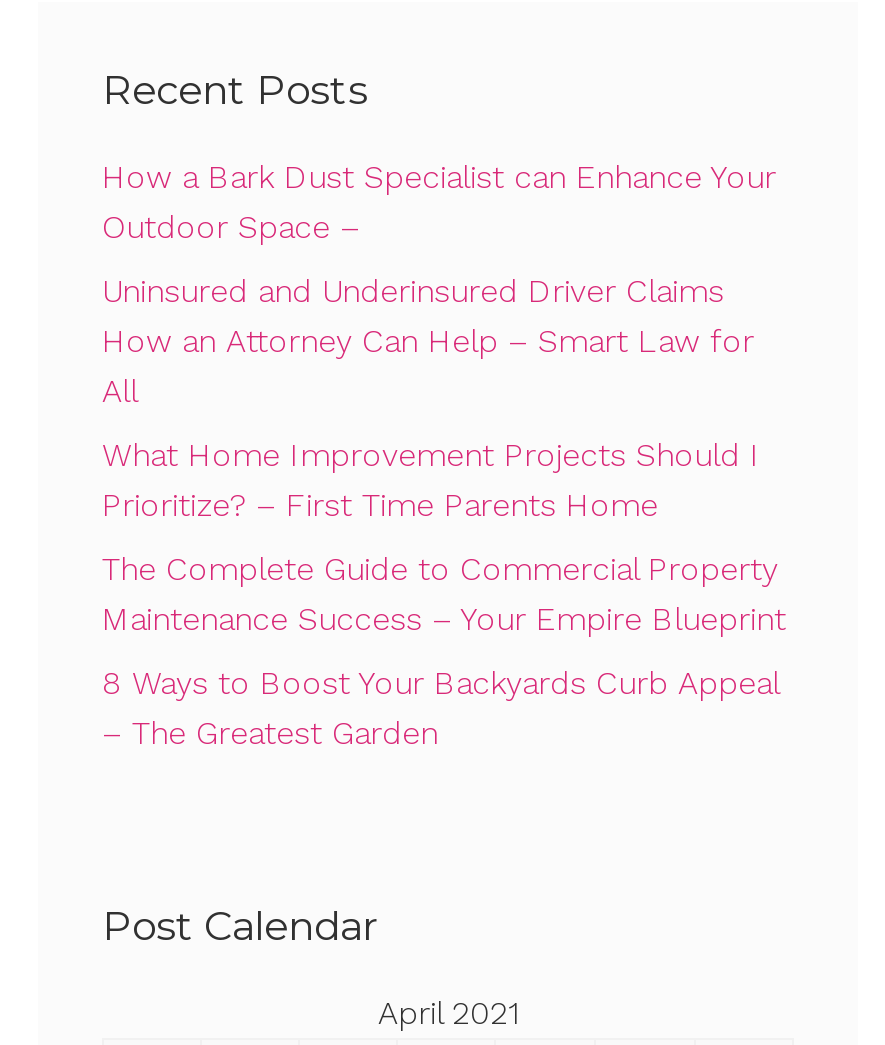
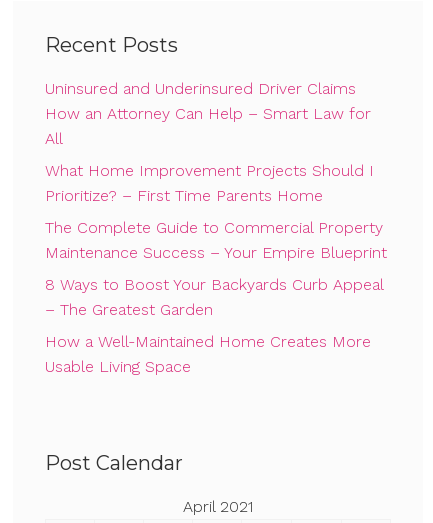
- How a Bark Dust Specialist can Enhance Your
- Outdoor Space –

moved up: Uninsured and Underinsured Driver Claims | How an Attorney Can Help – Smart Law for | All | ... | 8 Ways to Boost Your Backyards Curb Appeal | – The Greatest Garden

+ How a Well-Maintained Home Creates More
+ Usable Living Space
